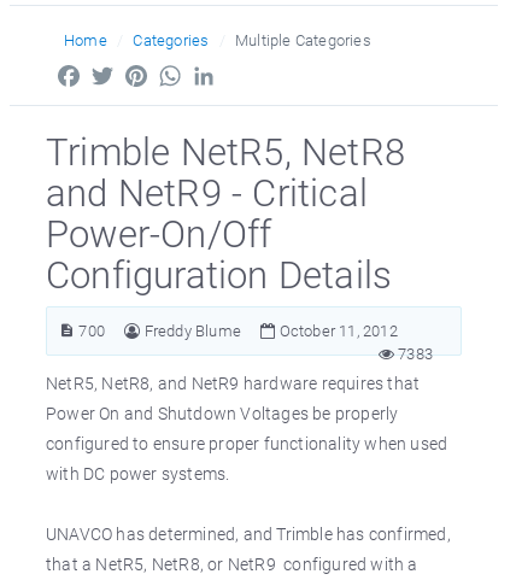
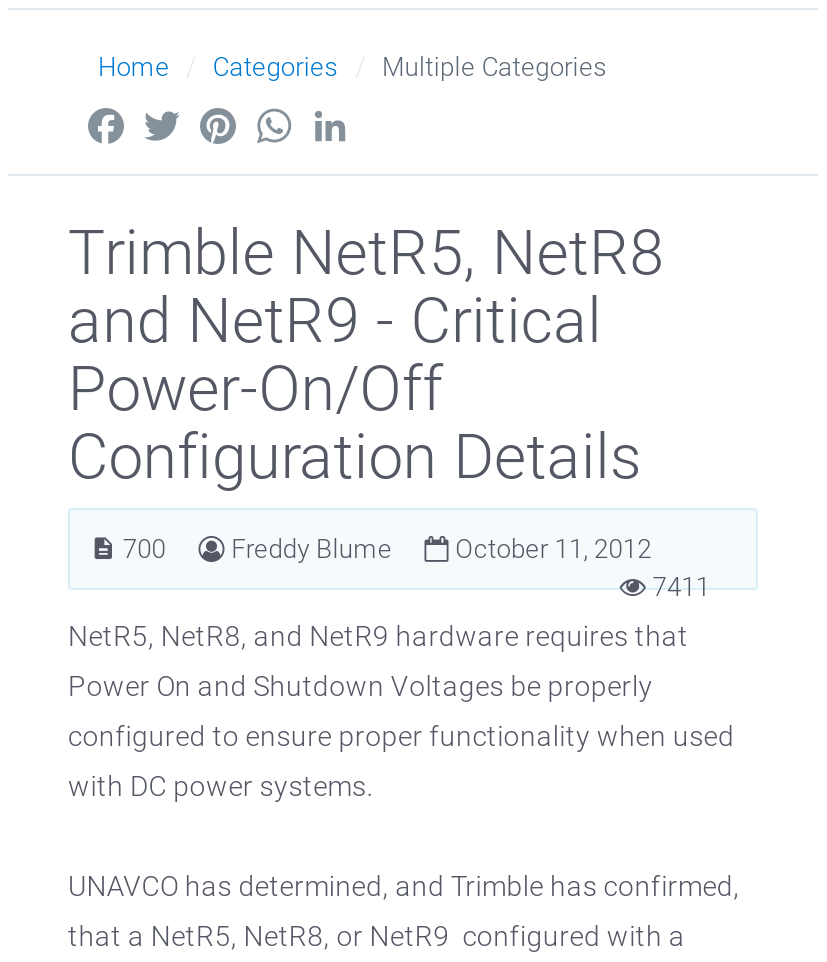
- 7383
+ 7411
